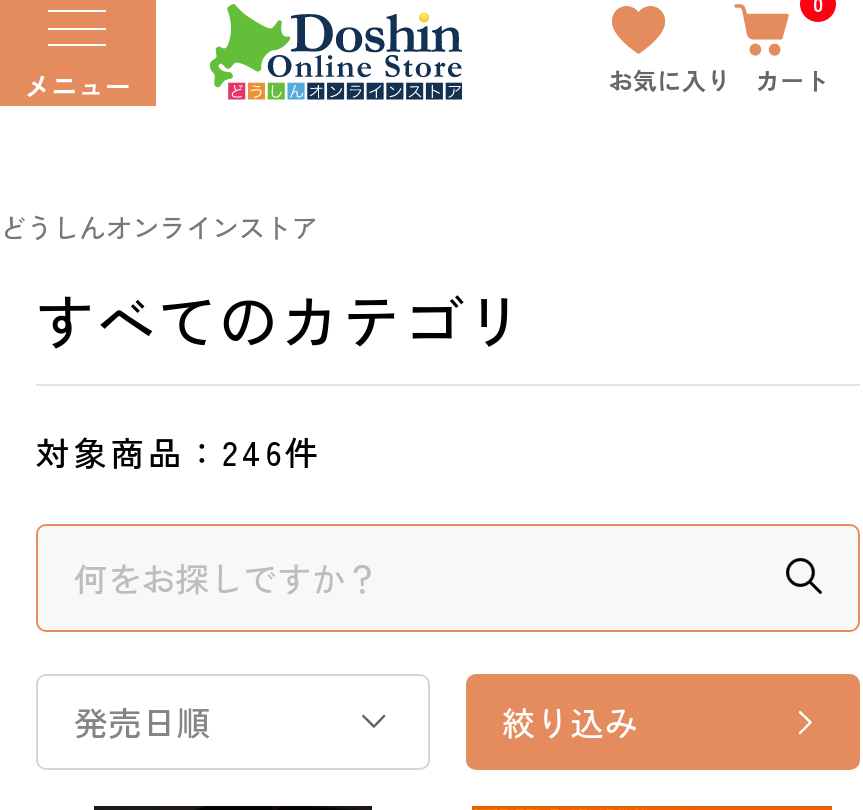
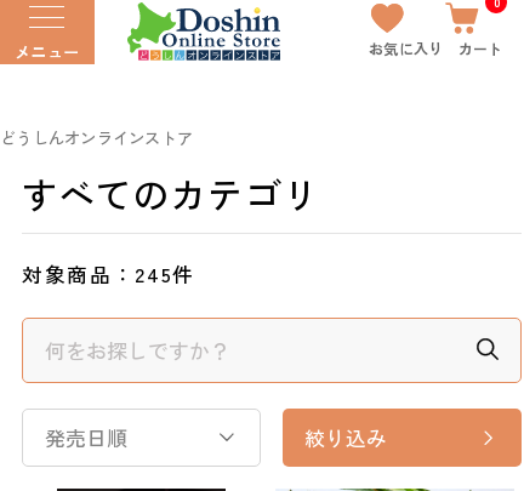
- 対象商品：246件
+ 対象商品：245件
